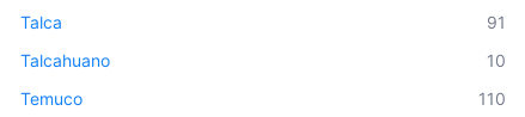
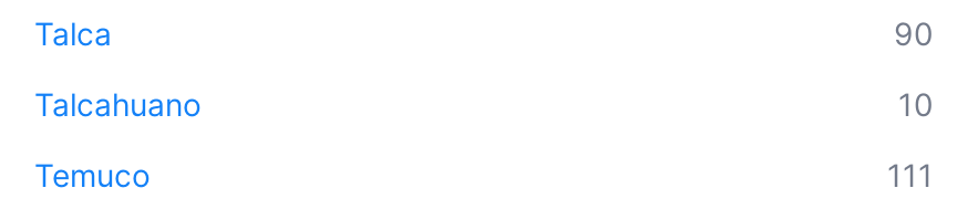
- 91
+ 90

- 110
+ 111
